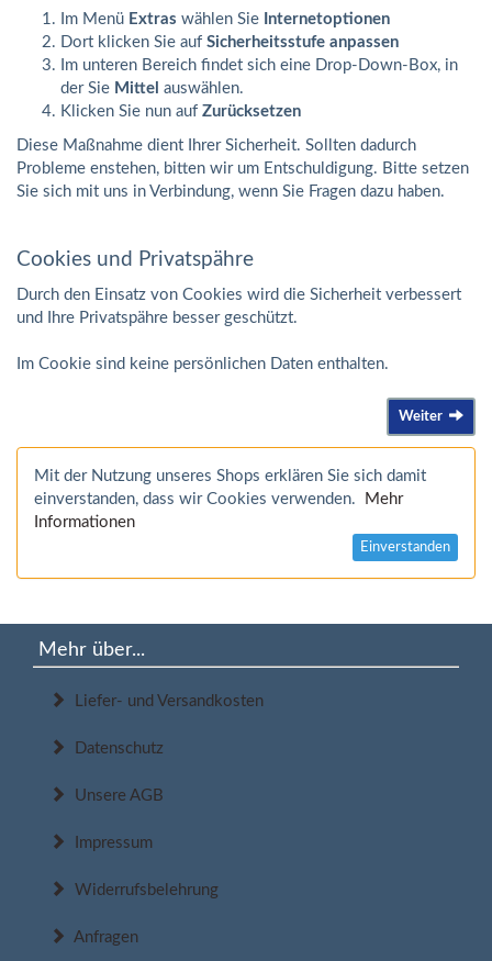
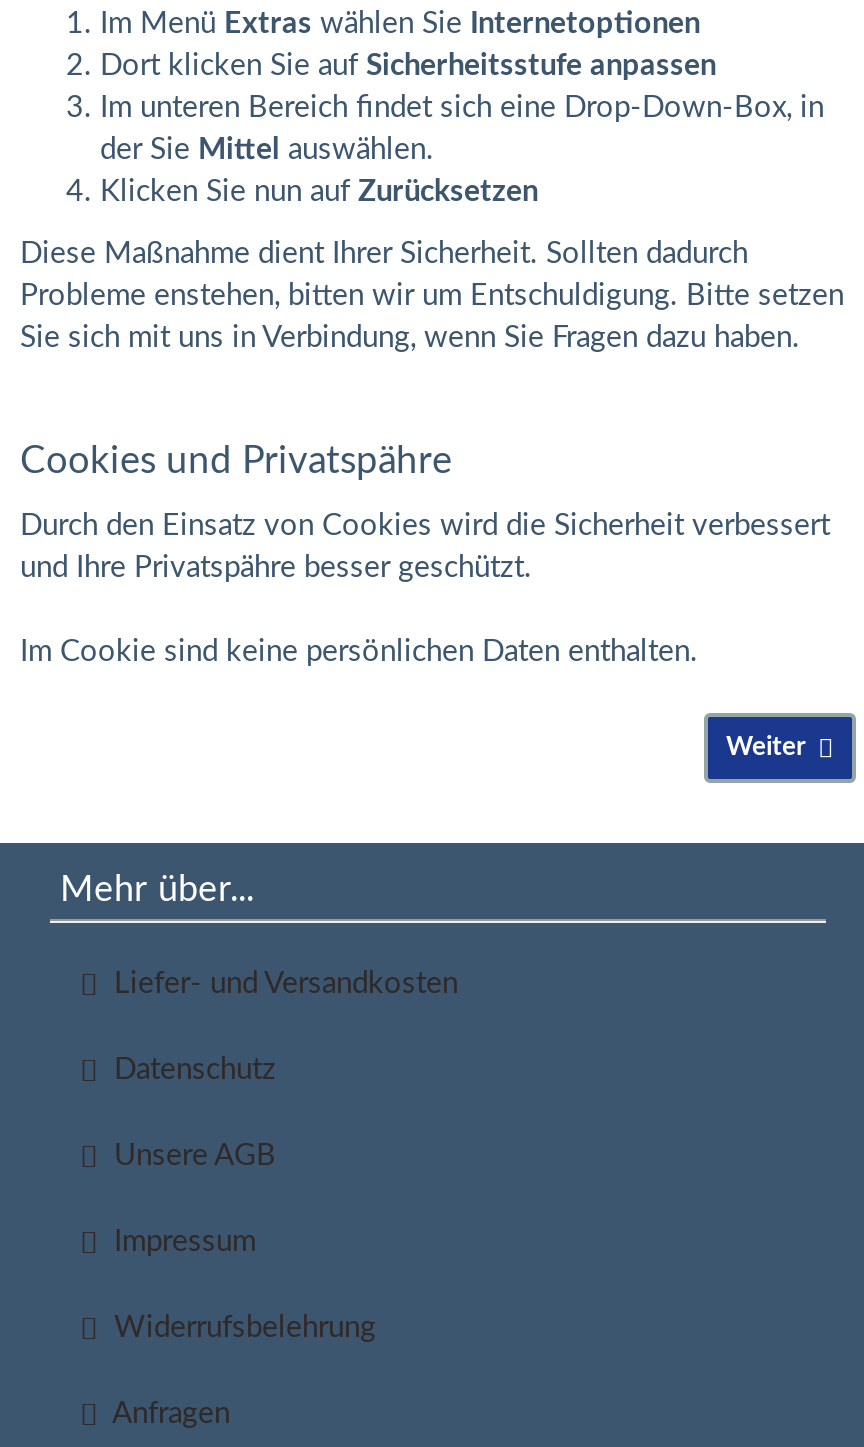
- [image]
- Mit der Nutzung unseres Shops erklären Sie sich damit
- einverstanden, dass wir Cookies verwenden. Mehr
- Informationen
- Einverstanden
